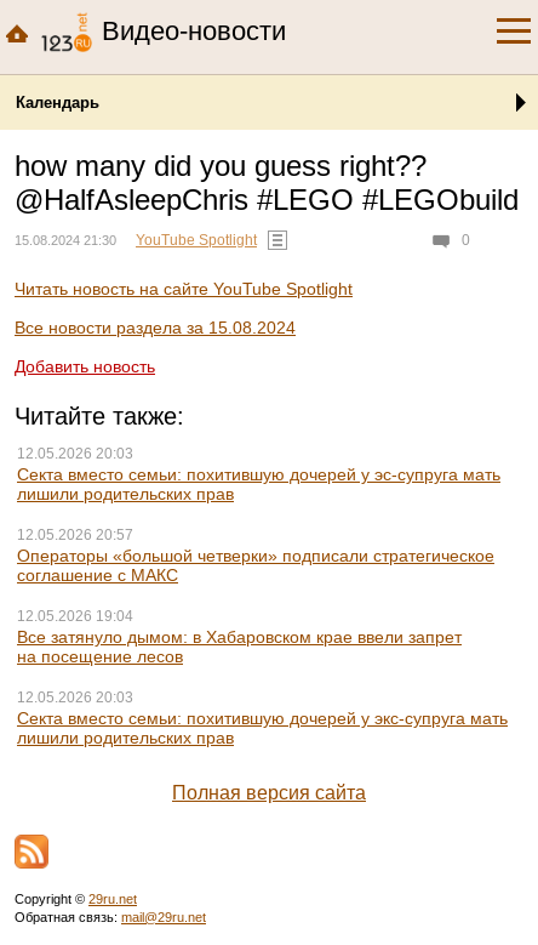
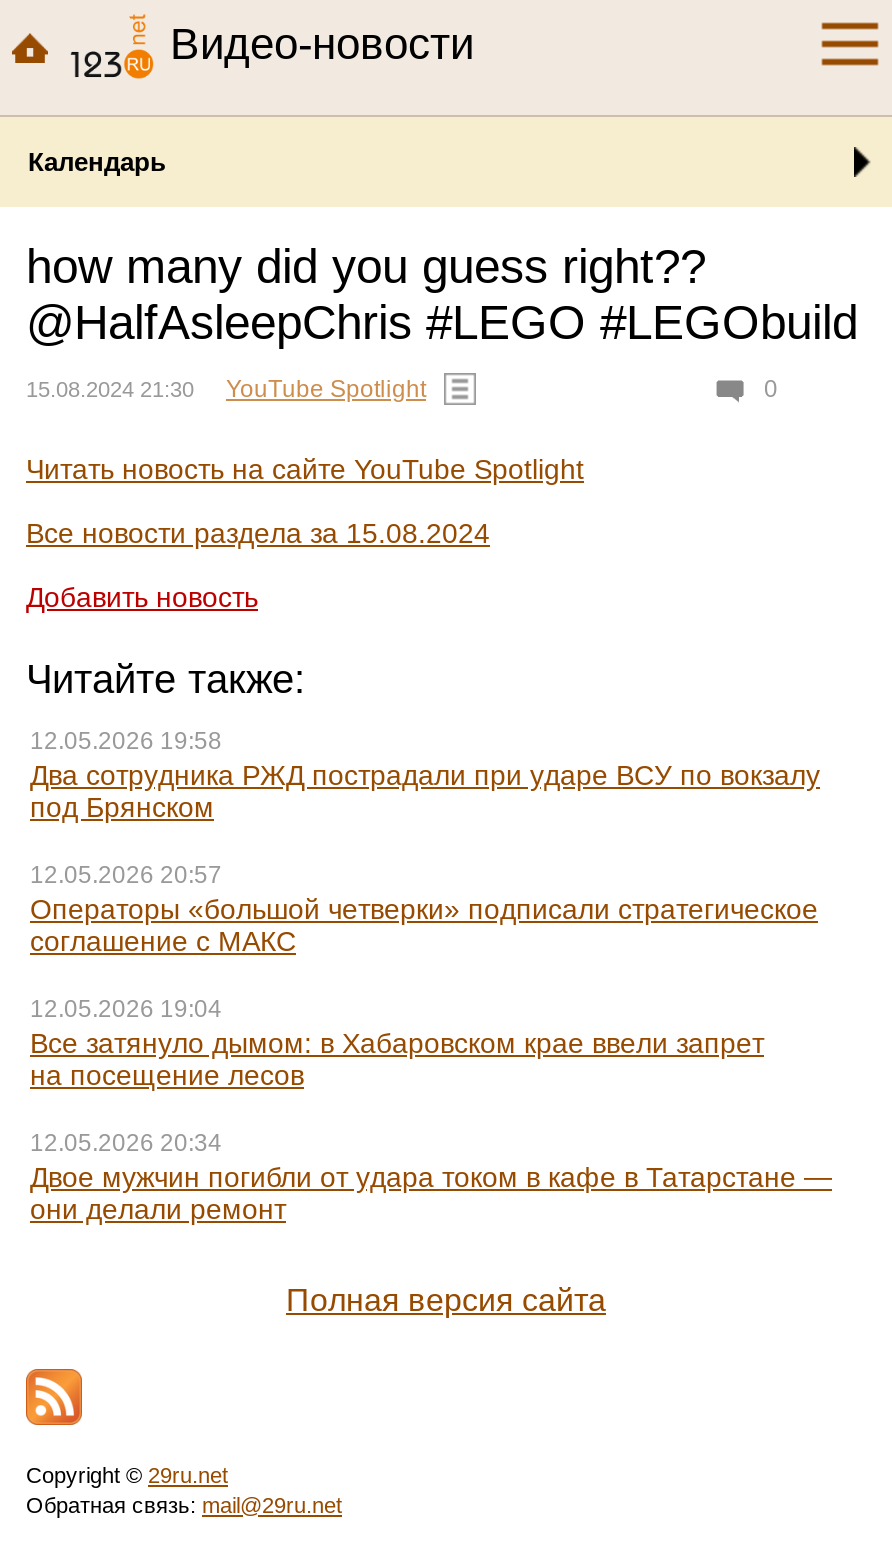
- 12.05.2026 20:03
- Секта вместо семьи: похитившую дочерей у эс-супруга мать
- лишили родительских прав
+ 12.05.2026 19:58
+ Два сотрудника РЖД пострадали при ударе ВСУ по вокзалу
+ под Брянском

- 12.05.2026 20:03
- Секта вместо семьи: похитившую дочерей у экс-супруга мать
- лишили родительских прав
+ 12.05.2026 20:34
+ Двое мужчин погибли от удара током в кафе в Татарстане —
+ они делали ремонт
